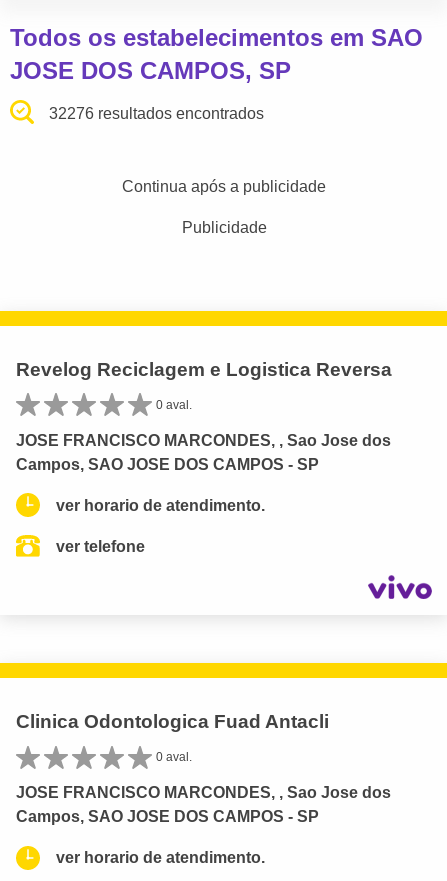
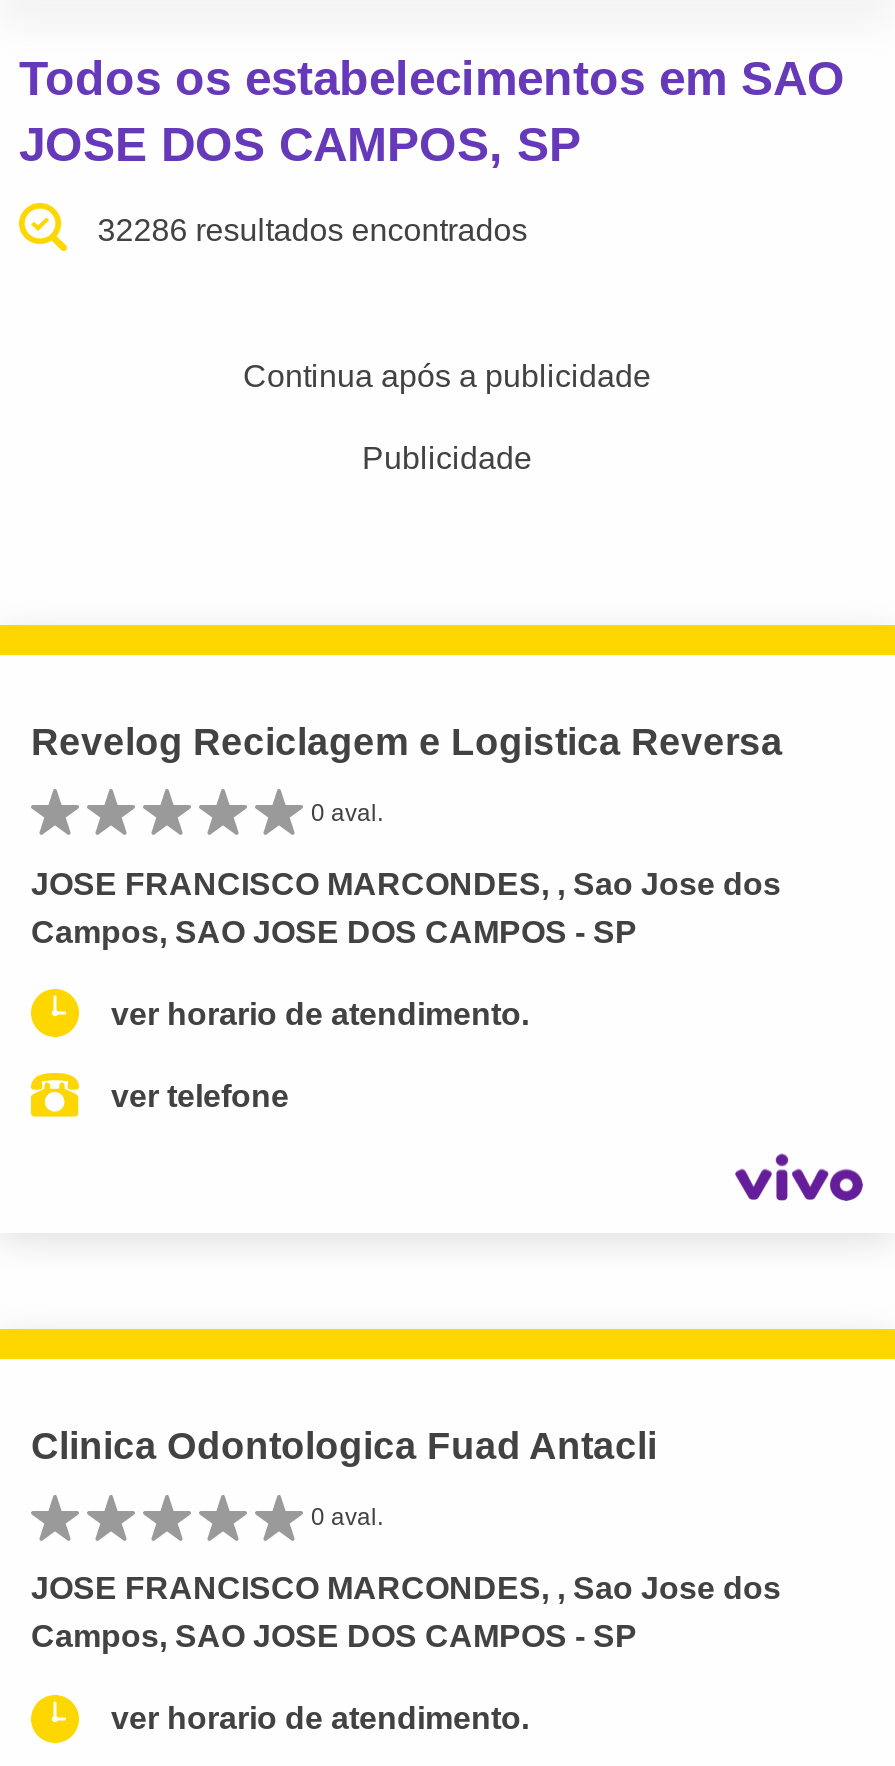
- 32276 resultados encontrados
+ 32286 resultados encontrados
